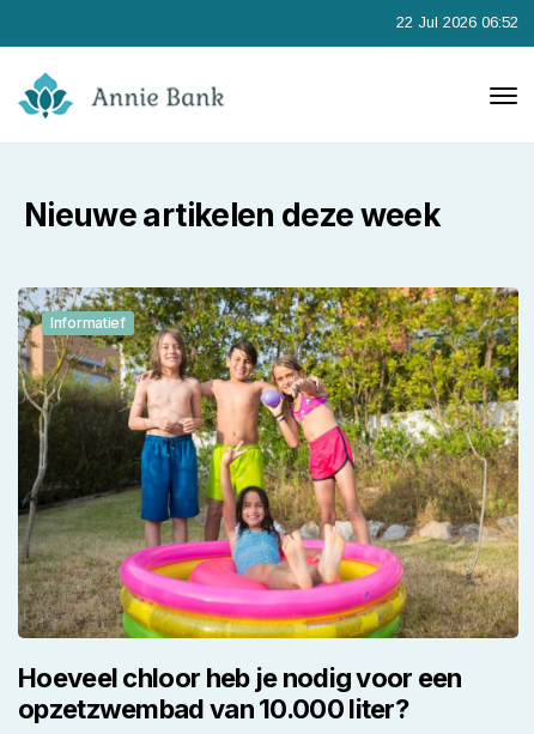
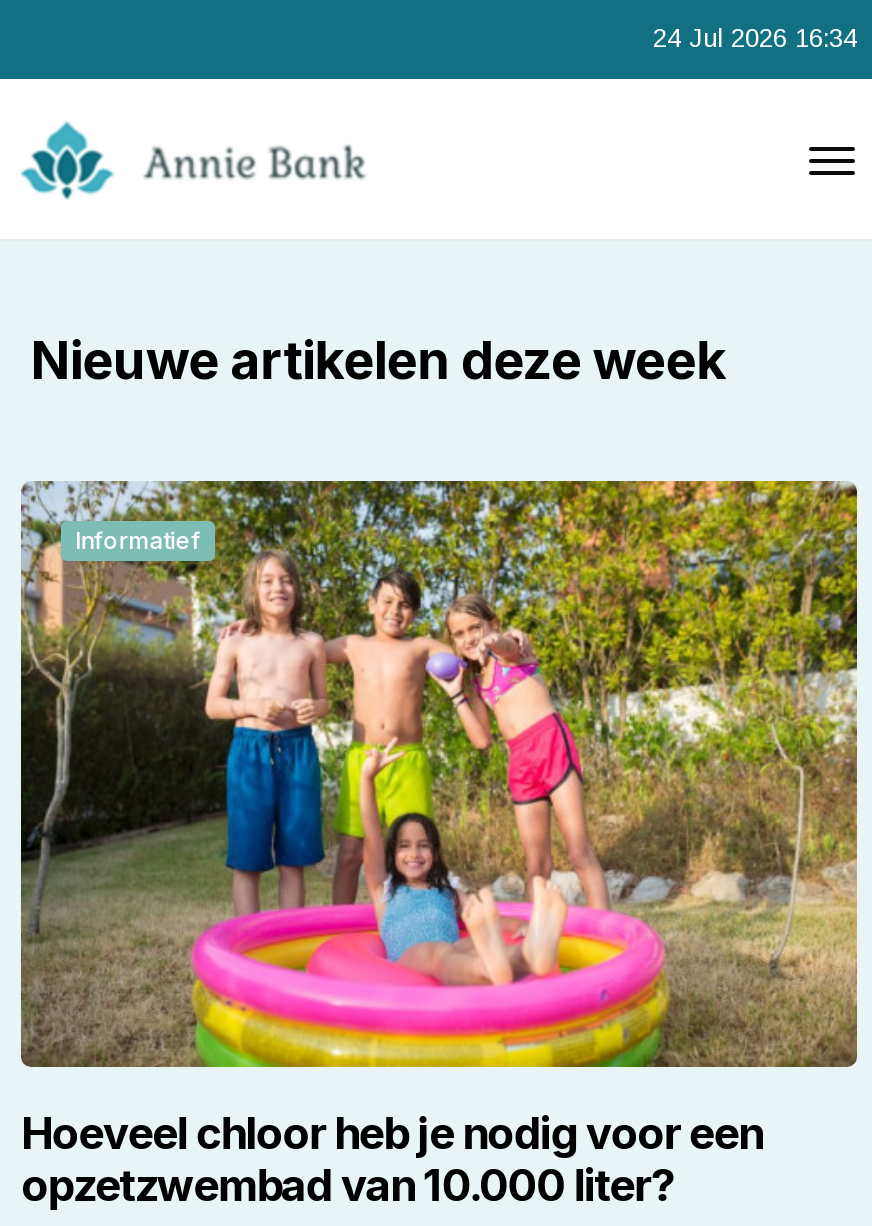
- 22 Jul 2026 06:52
+ 24 Jul 2026 16:34
